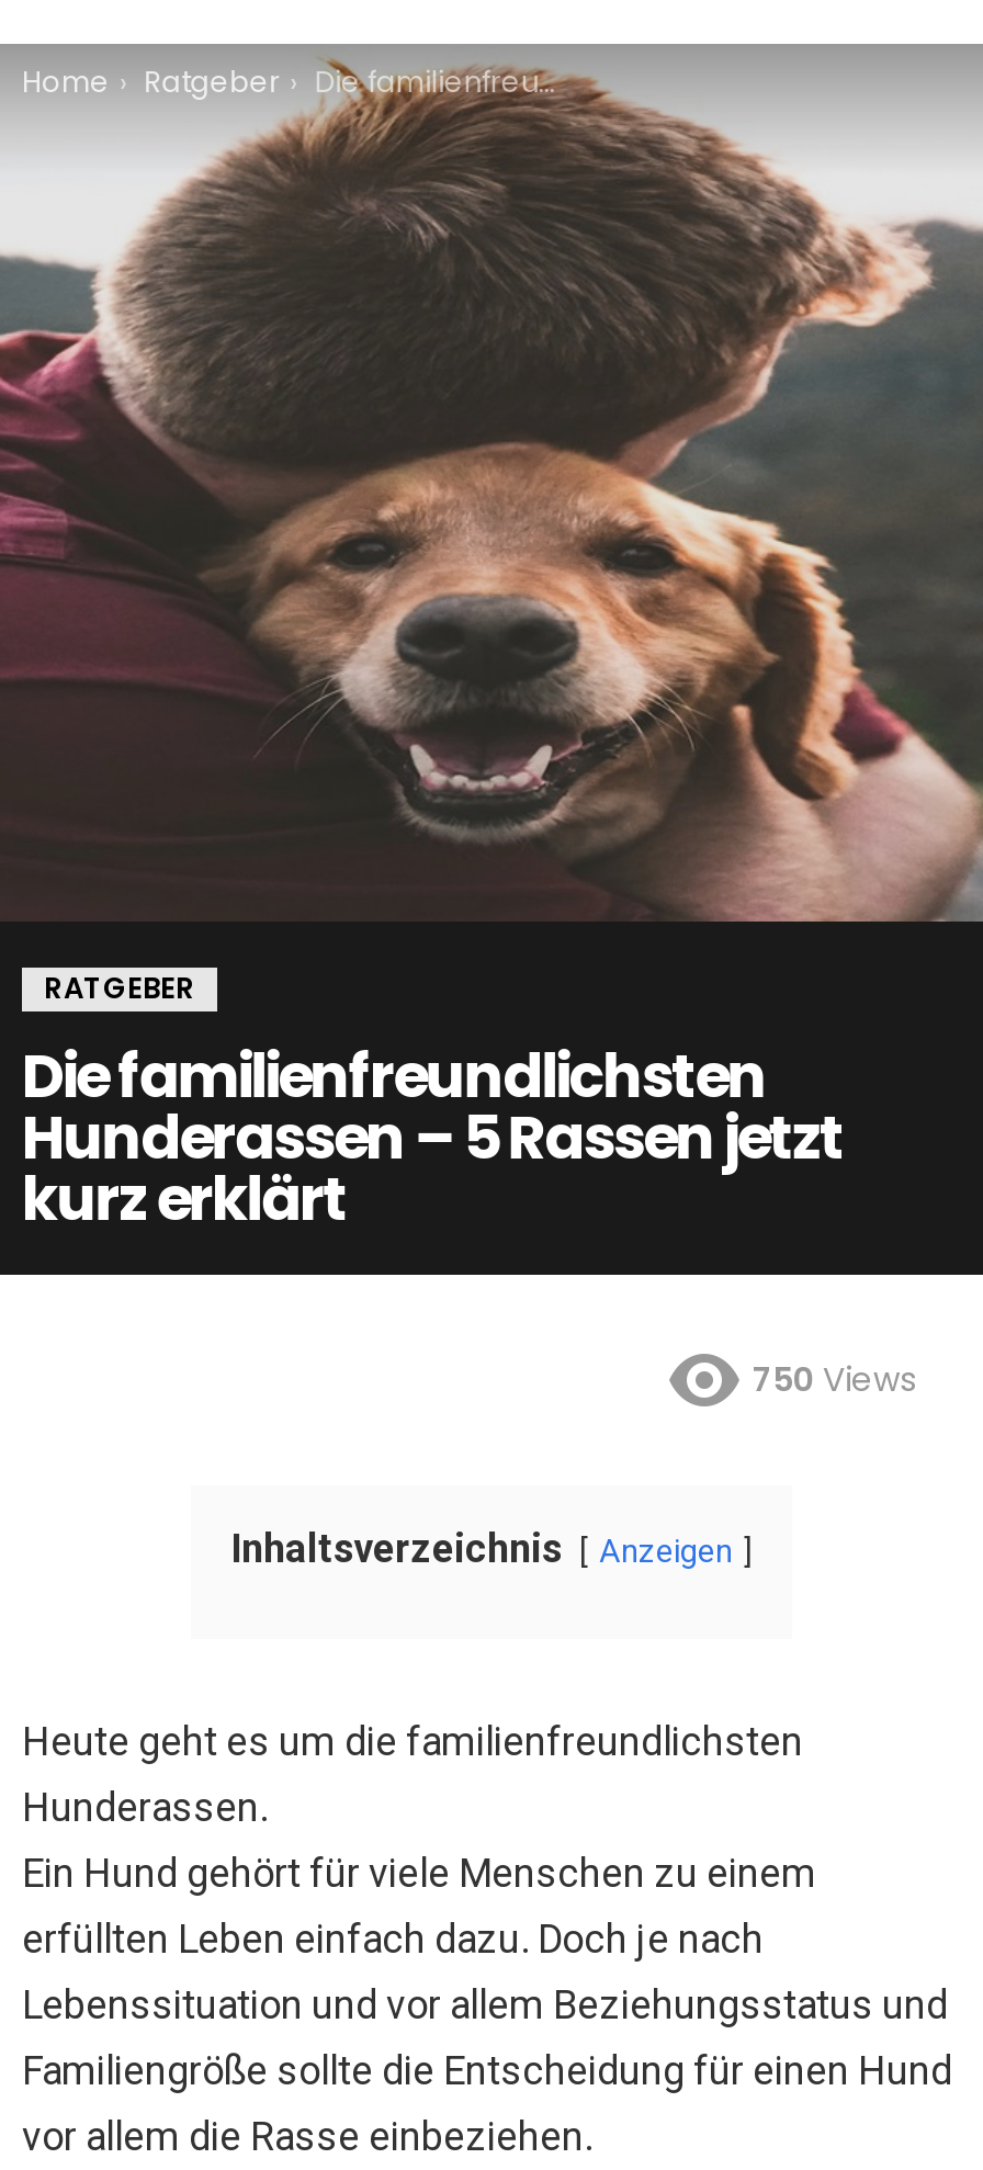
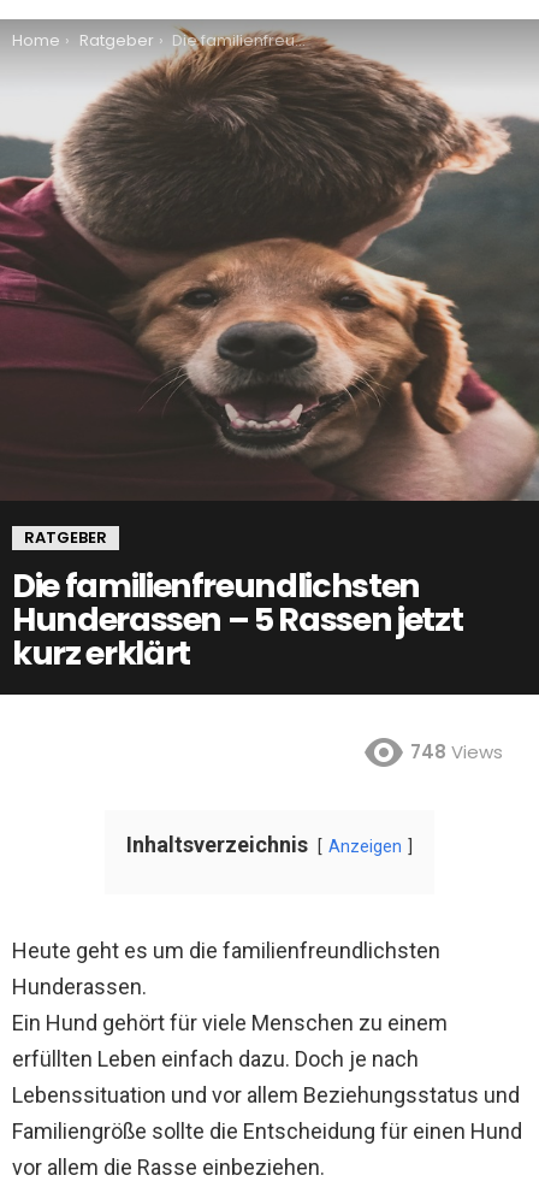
- 750 Views
+ 748 Views
